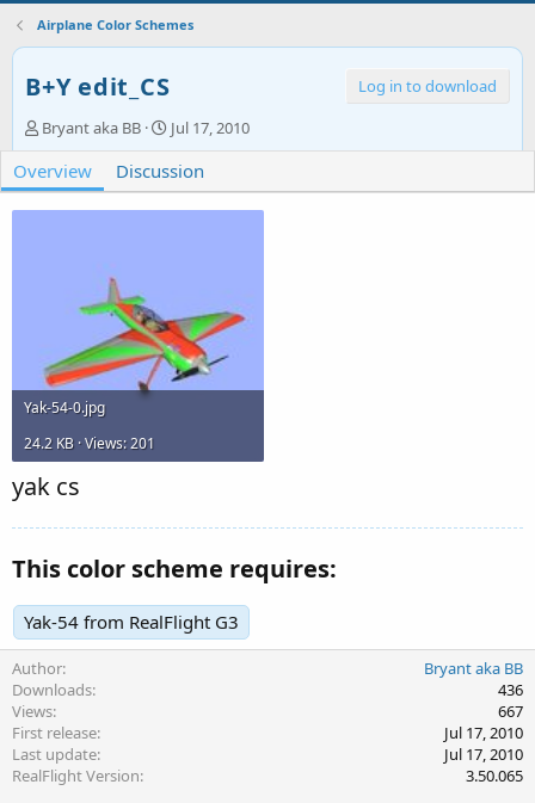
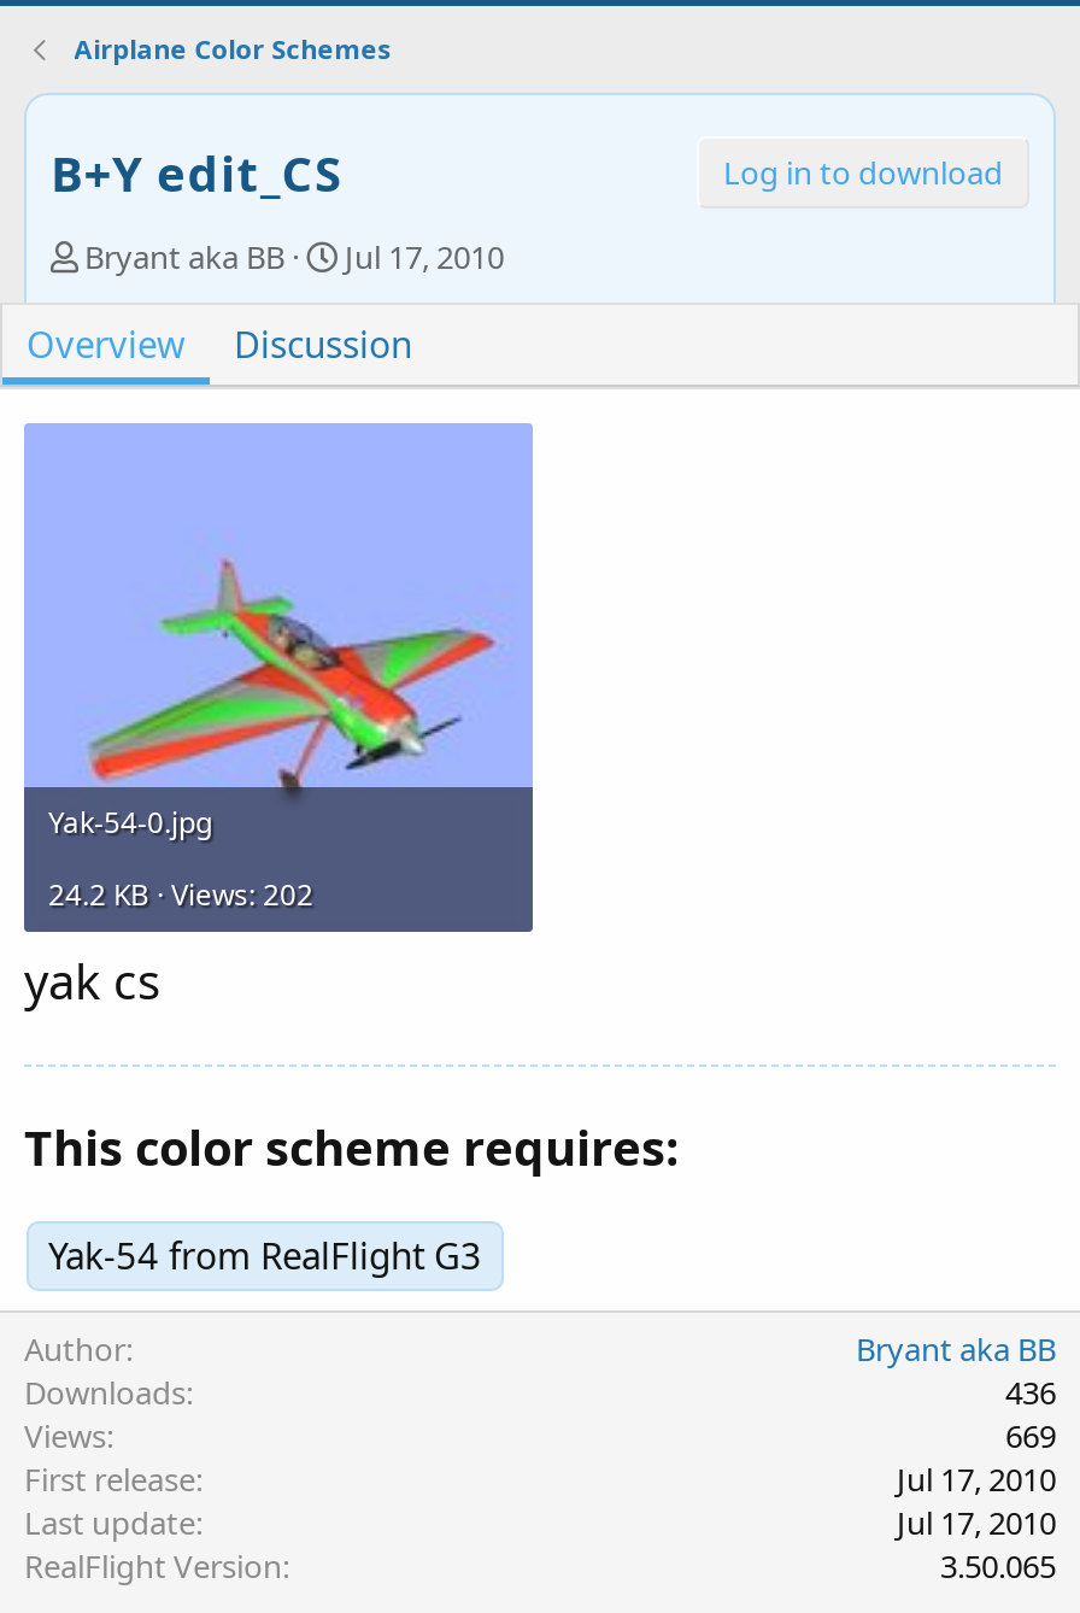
- 24.2 KB · Views: 201
+ 24.2 KB · Views: 202

- 667
+ 669
